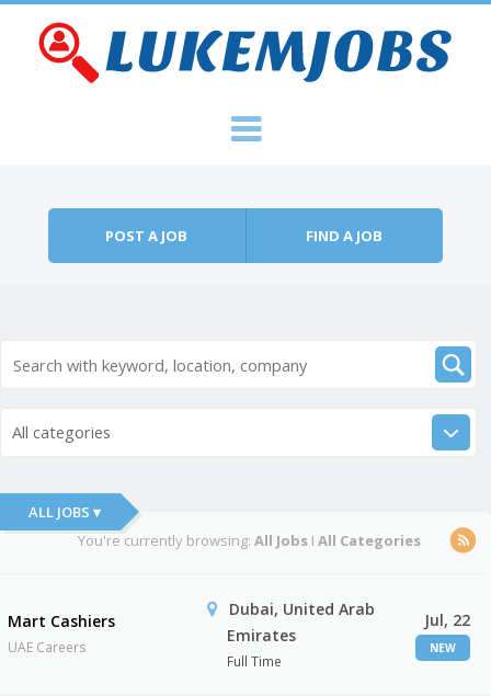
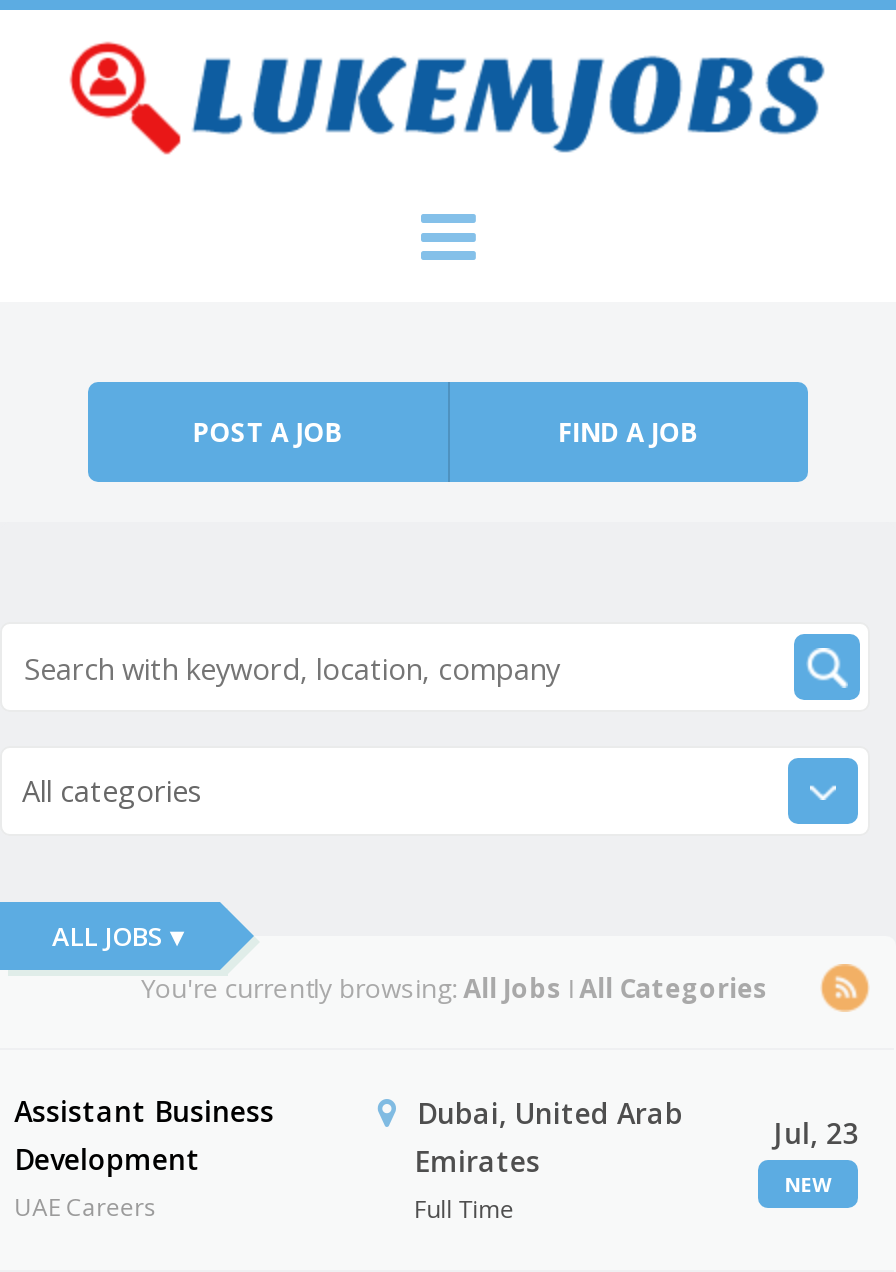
- Mart Cashiers
+ Assistant Business
+ Development

- Jul, 22
+ Jul, 23
